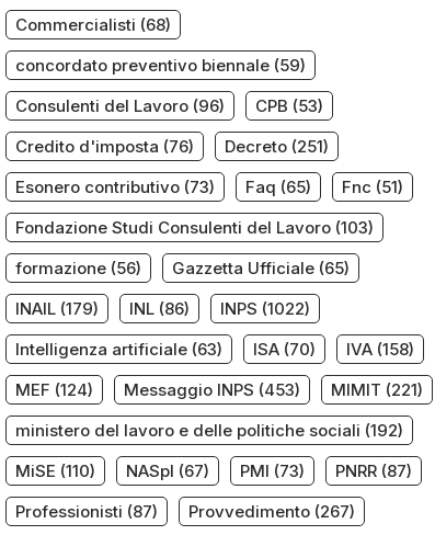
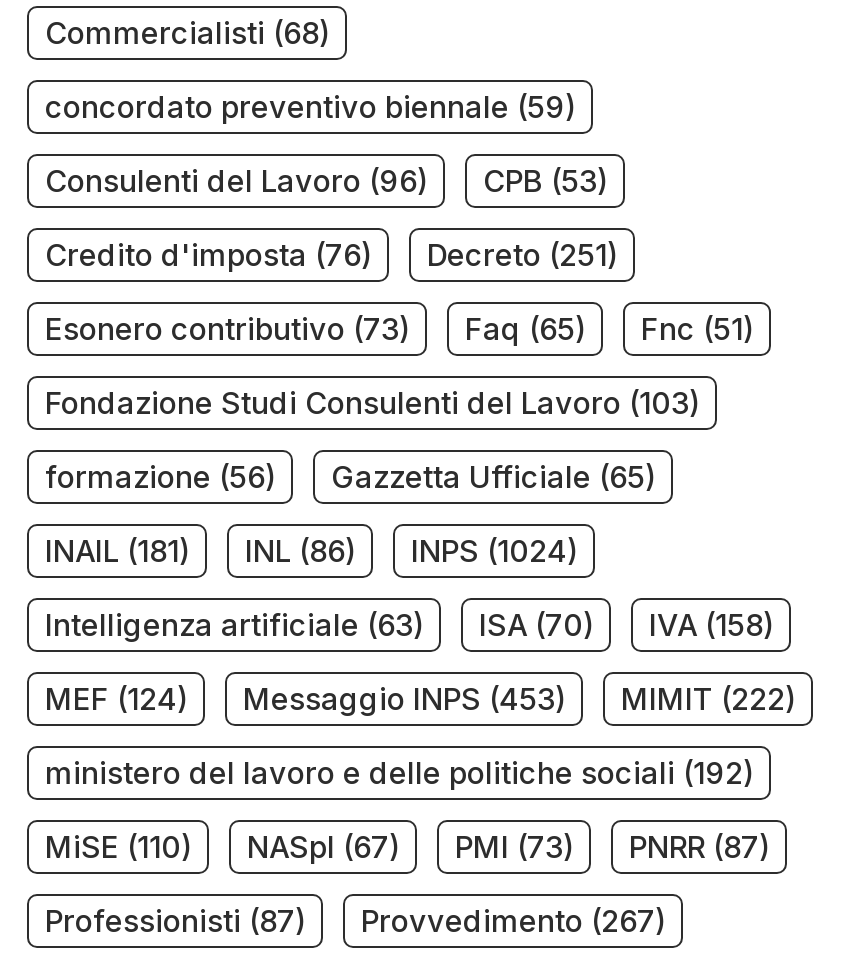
- INAIL (179)
+ INAIL (181)

- INPS (1022)
+ INPS (1024)

- MEF (124) Messaggio INPS (453) MIMIT (221)
+ MEF (124) Messaggio INPS (453) MIMIT (222)
